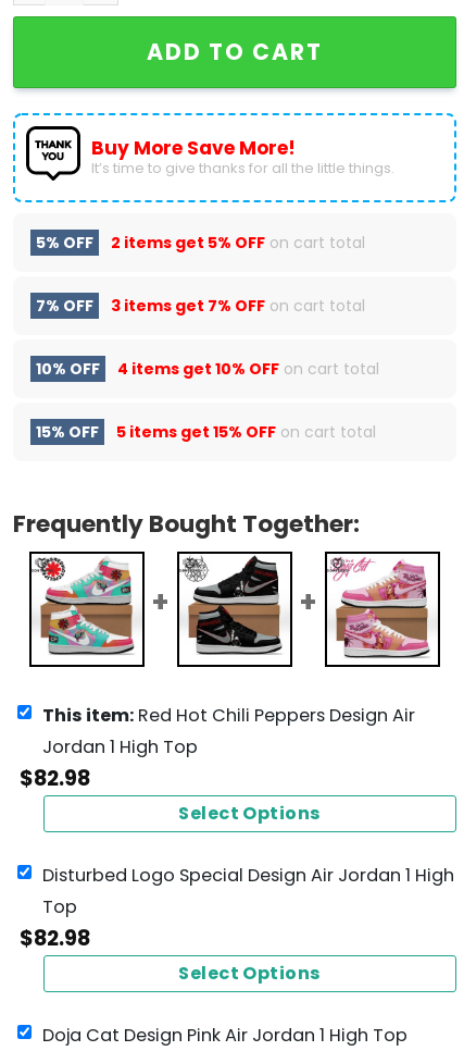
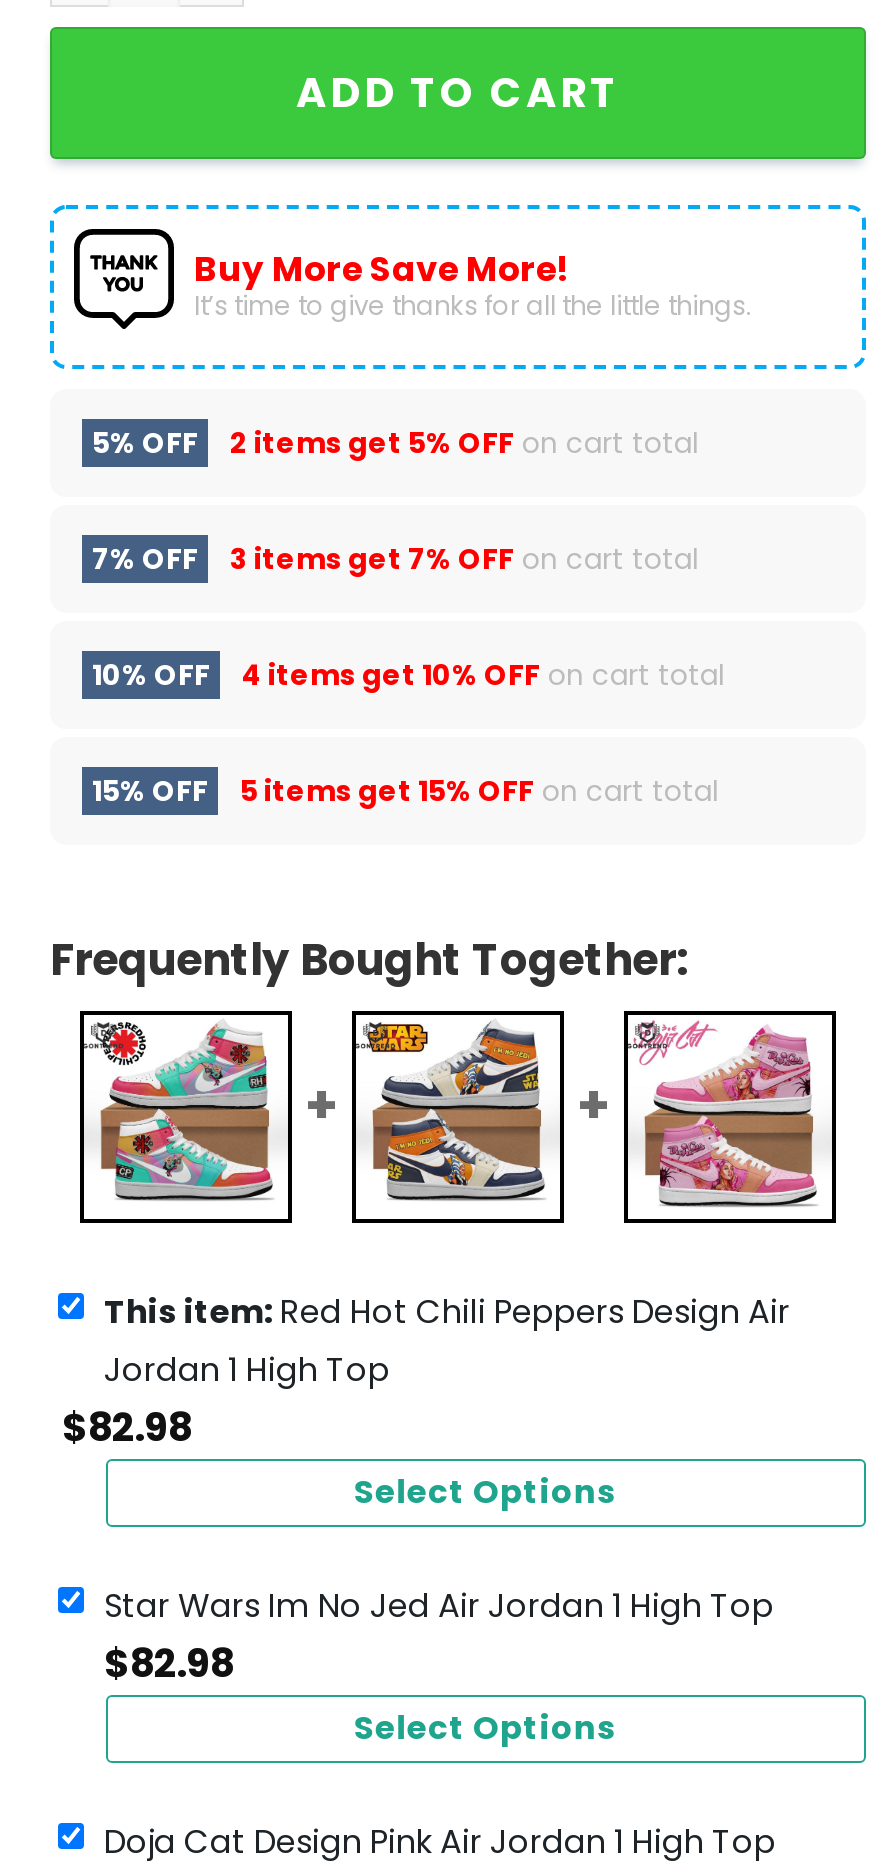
- [image]
+ [image]

- Disturbed Logo Special Design Air Jordan 1 High
- Top
+ Star Wars Im No Jed Air Jordan 1 High Top
